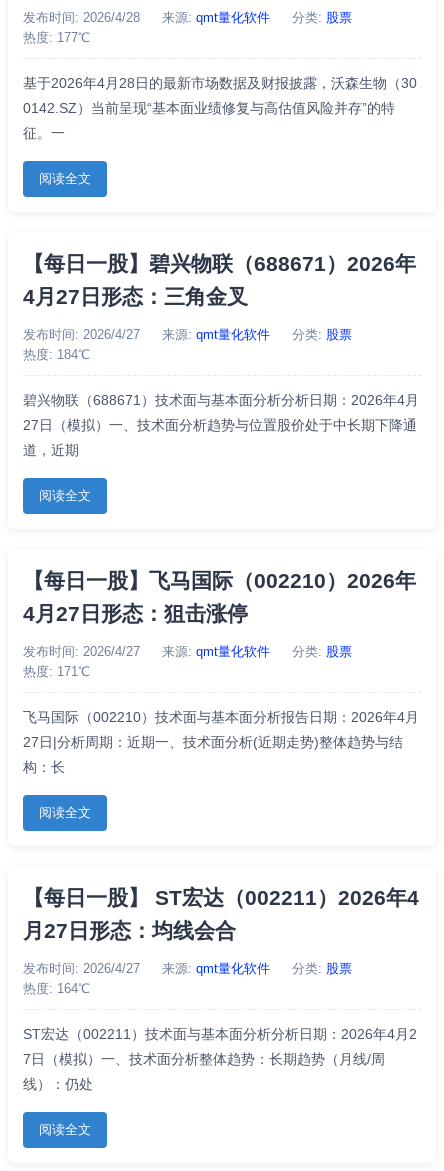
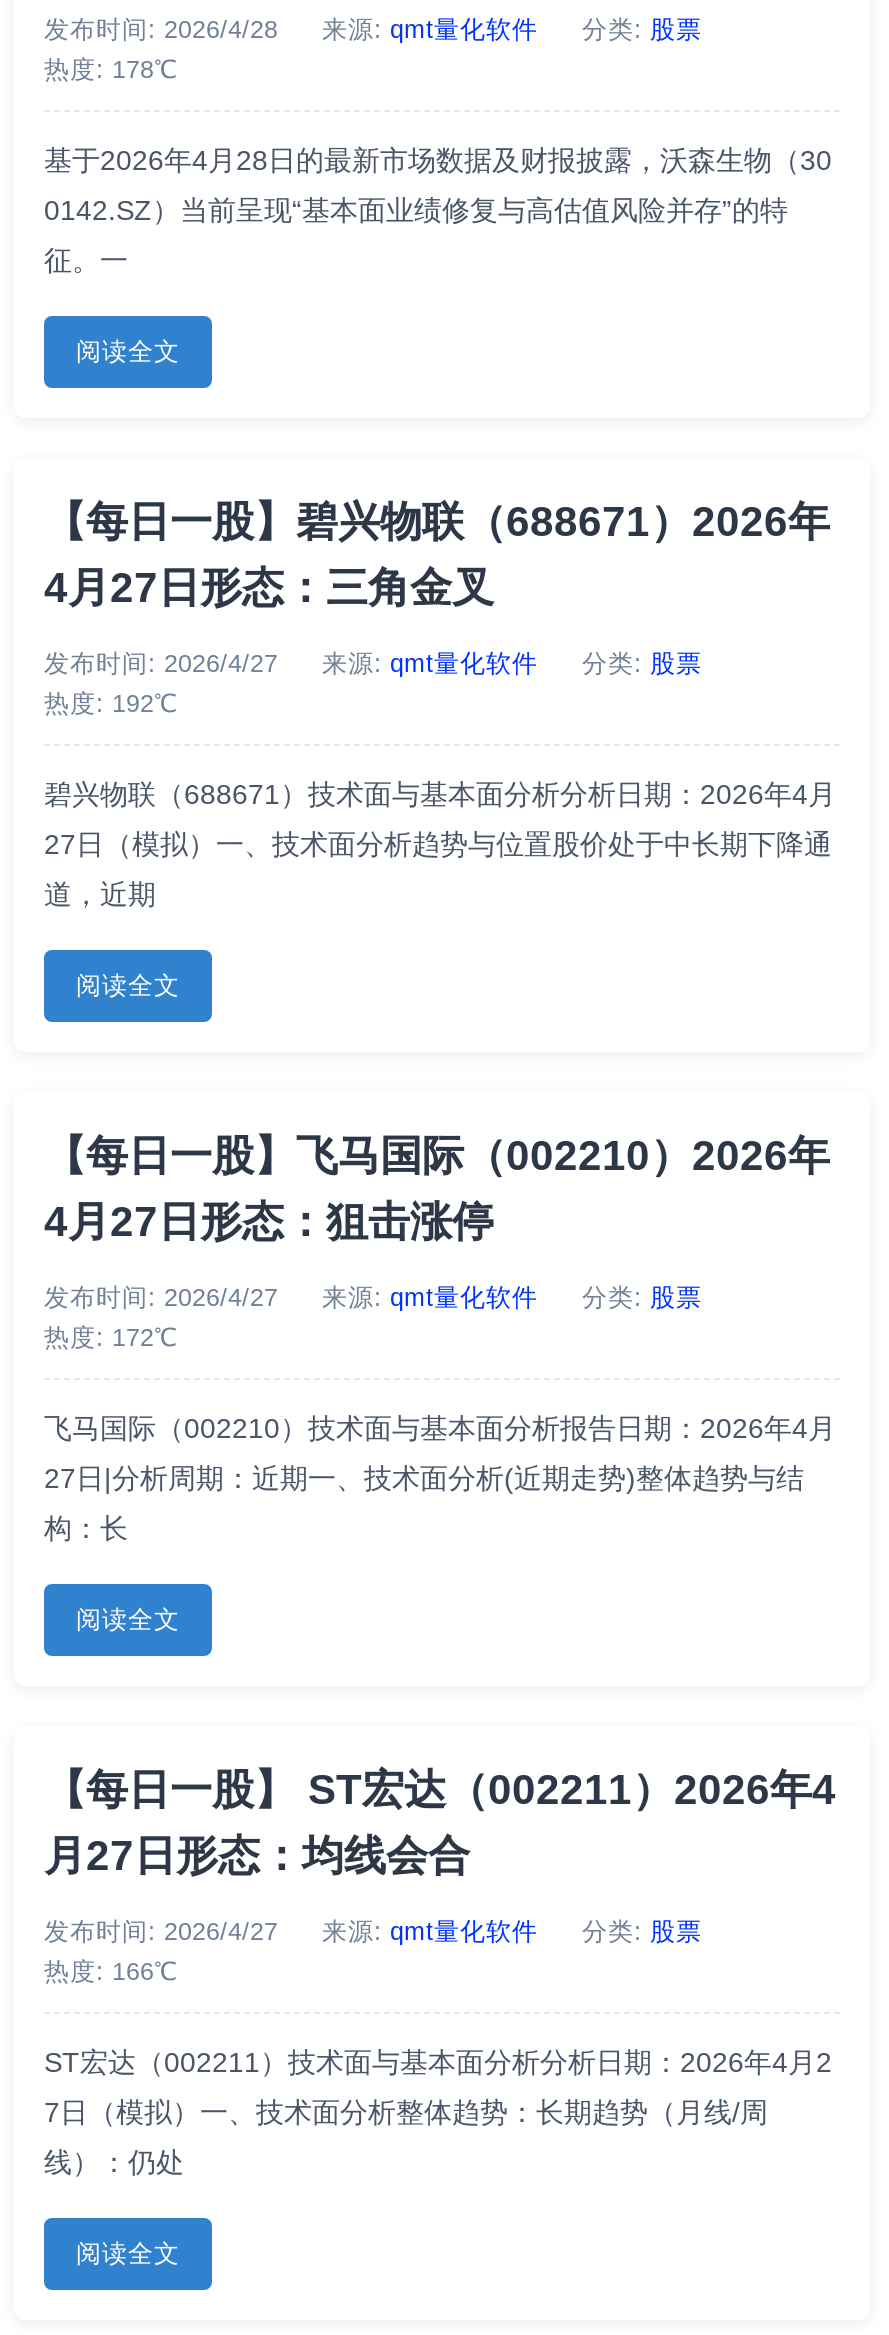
- 热度: 177℃
+ 热度: 178℃

- 热度: 184℃
+ 热度: 192℃

- 热度: 171℃
+ 热度: 172℃

- 热度: 164℃
+ 热度: 166℃
